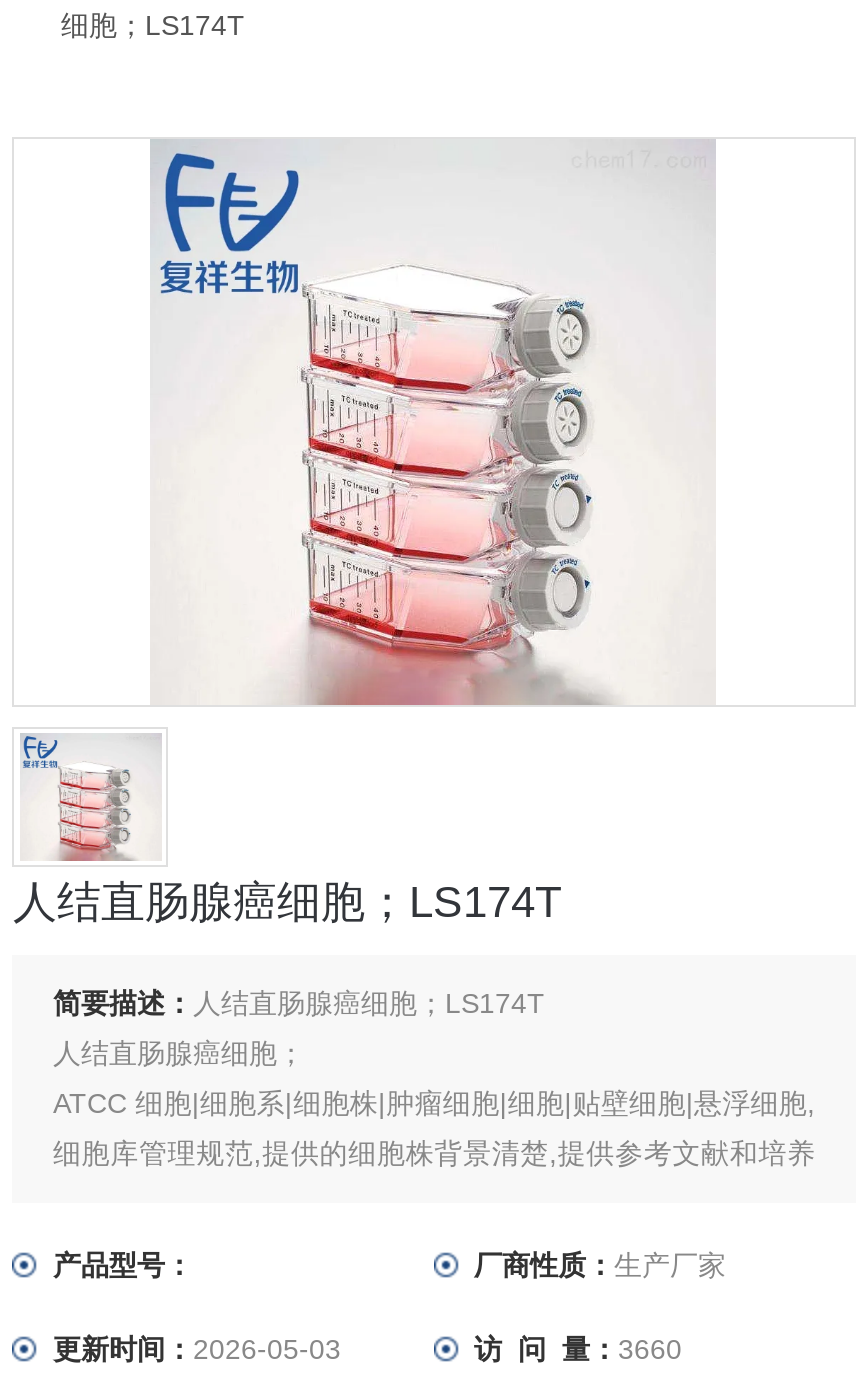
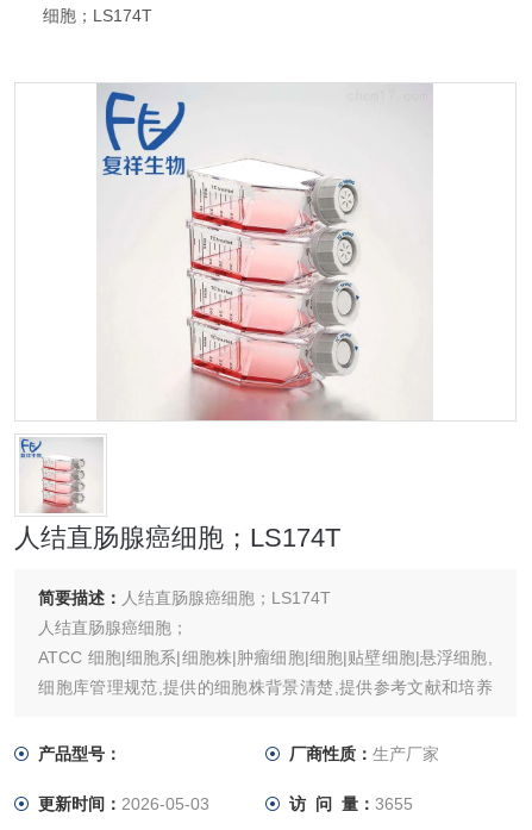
- 访 问 量：3660
+ 访 问 量：3655
